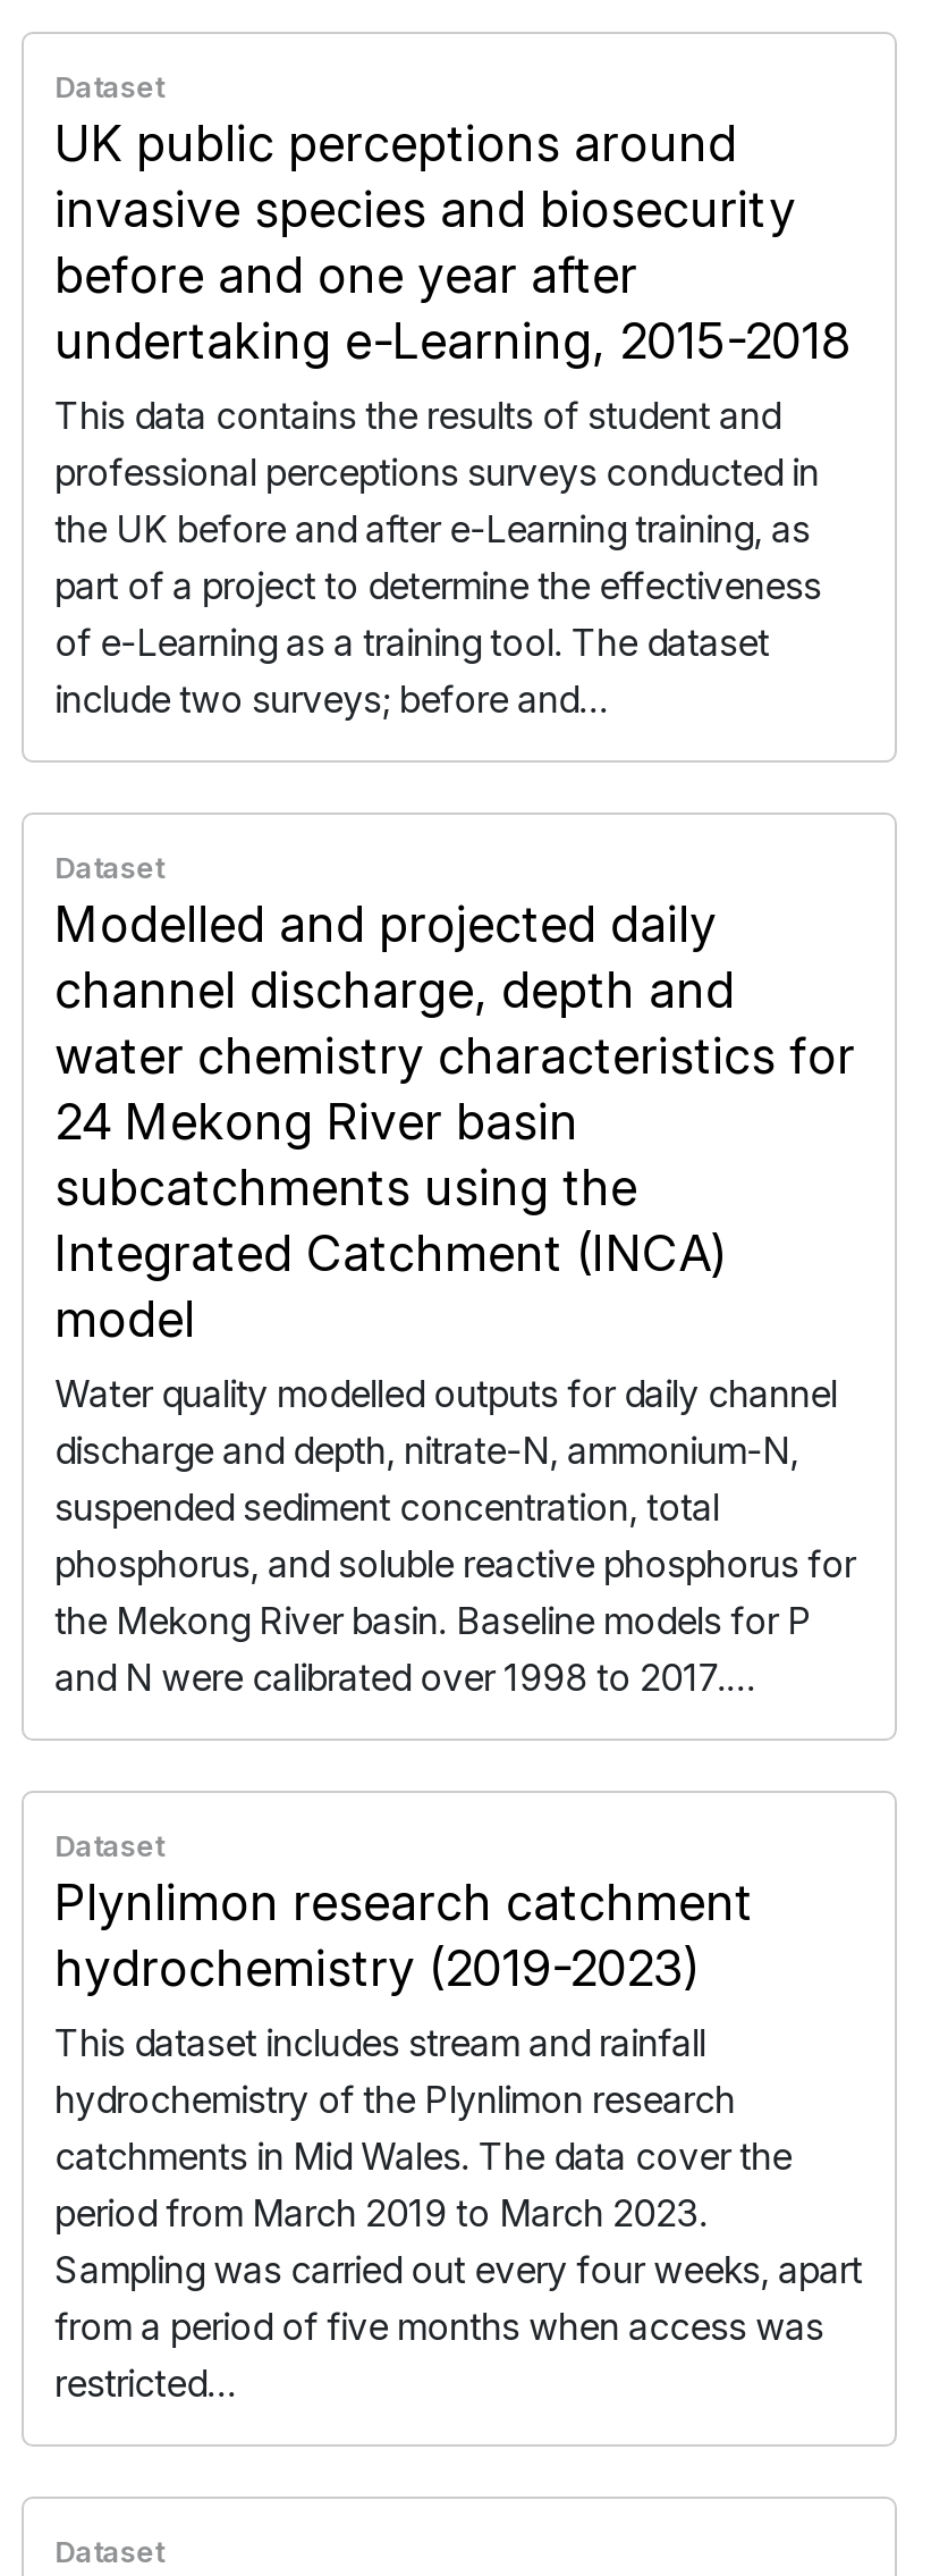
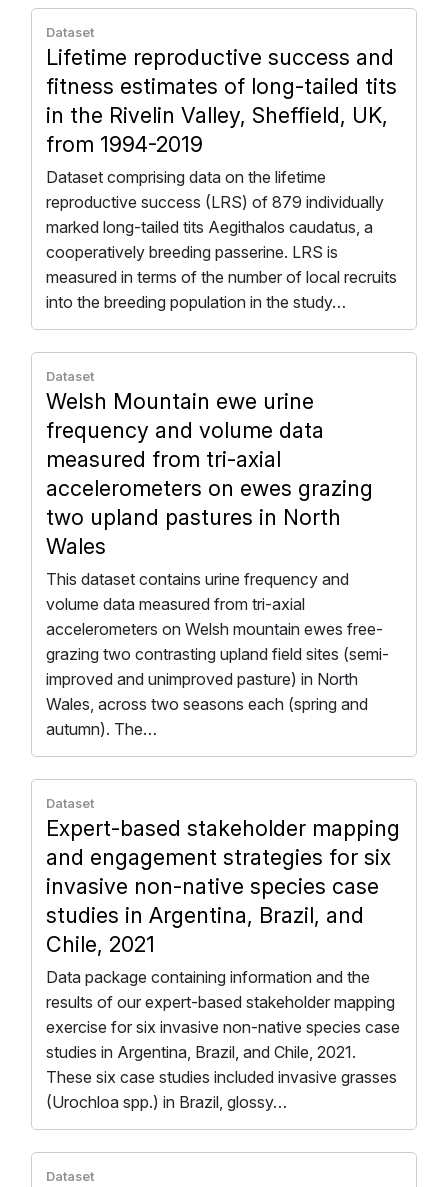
- UK public perceptions around
- invasive species and biosecurity
- before and one year after
- undertaking e-Learning, 2015-2018
- This data contains the results of student and
- professional perceptions surveys conducted in
- the UK before and after e-Learning training, as
- part of a project to determine the effectiveness
- of e-Learning as a training tool. The dataset
- include two surveys; before and…
+ Lifetime reproductive success and
+ fitness estimates of long-tailed tits
+ in the Rivelin Valley, Sheffield, UK,
+ from 1994-2019
+ Dataset comprising data on the lifetime
+ reproductive success (LRS) of 879 individually
+ marked long-tailed tits Aegithalos caudatus, a
+ cooperatively breeding passerine. LRS is
+ measured in terms of the number of local recruits
+ into the breeding population in the study…

- Modelled and projected daily
- channel discharge, depth and
- water chemistry characteristics for
- 24 Mekong River basin
- subcatchments using the
- Integrated Catchment (INCA)
- model
- Water quality modelled outputs for daily channel
- discharge and depth, nitrate-N, ammonium-N,
- suspended sediment concentration, total
- phosphorus, and soluble reactive phosphorus for
- the Mekong River basin. Baseline models for P
- and N were calibrated over 1998 to 2017.…
+ Welsh Mountain ewe urine
+ frequency and volume data
+ measured from tri-axial
+ accelerometers on ewes grazing
+ two upland pastures in North
+ Wales
+ This dataset contains urine frequency and
+ volume data measured from tri-axial
+ accelerometers on Welsh mountain ewes free-
+ grazing two contrasting upland field sites (semi-
+ improved and unimproved pasture) in North
+ Wales, across two seasons each (spring and
+ autumn). The…

- Plynlimon research catchment
- hydrochemistry (2019-2023)
- This dataset includes stream and rainfall
- hydrochemistry of the Plynlimon research
- catchments in Mid Wales. The data cover the
- period from March 2019 to March 2023.
- Sampling was carried out every four weeks, apart
- from a period of five months when access was
- restricted…
+ Expert-based stakeholder mapping
+ and engagement strategies for six
+ invasive non-native species case
+ studies in Argentina, Brazil, and
+ Chile, 2021
+ Data package containing information and the
+ results of our expert-based stakeholder mapping
+ exercise for six invasive non-native species case
+ studies in Argentina, Brazil, and Chile, 2021.
+ These six case studies included invasive grasses
+ (Urochloa spp.) in Brazil, glossy…
